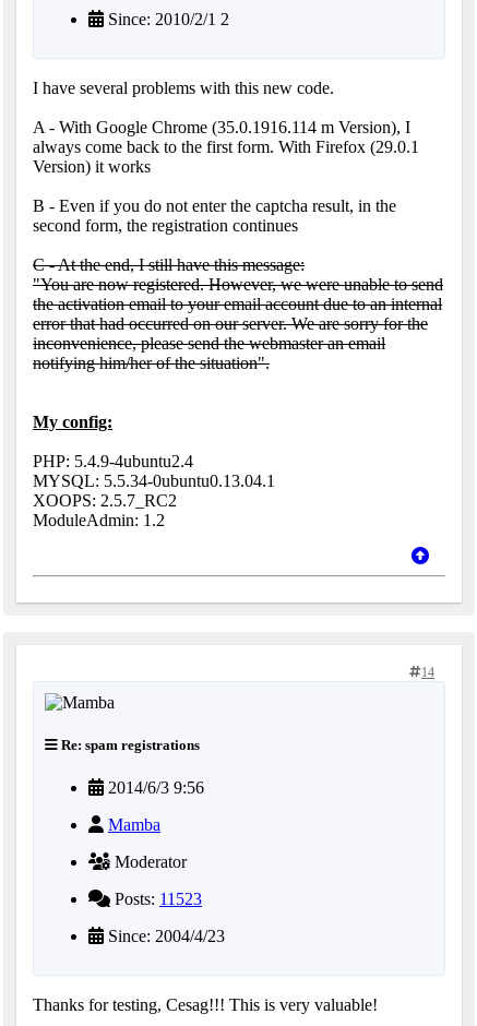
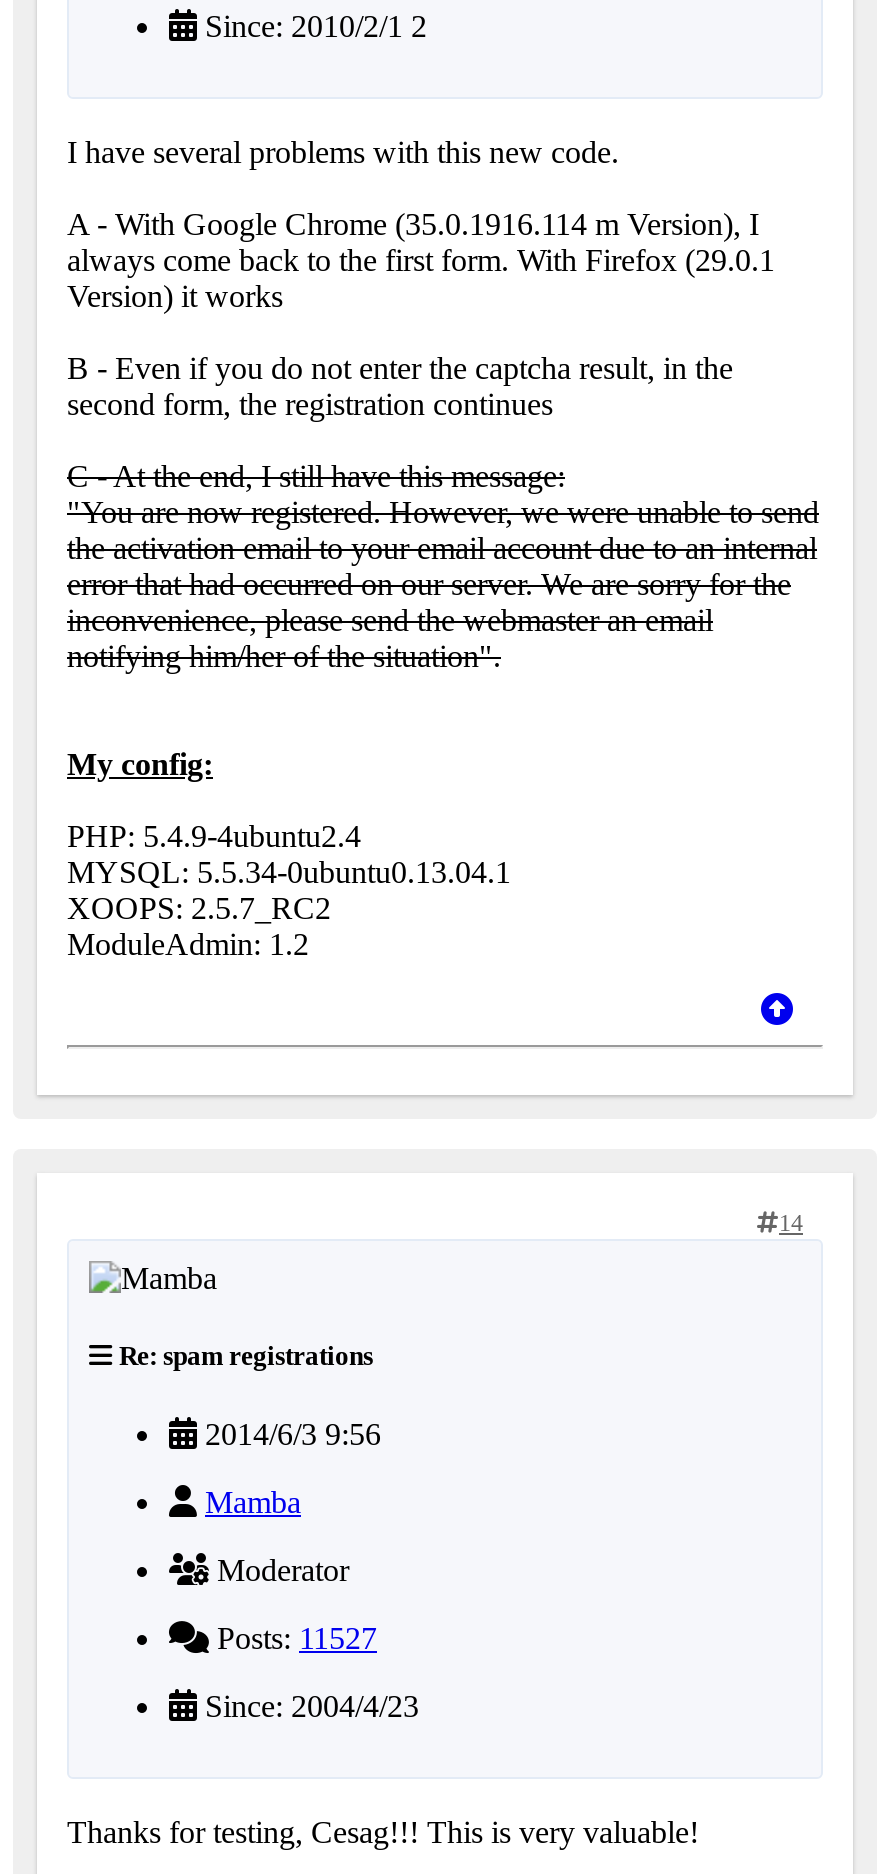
- Posts: 11523
+ Posts: 11527
